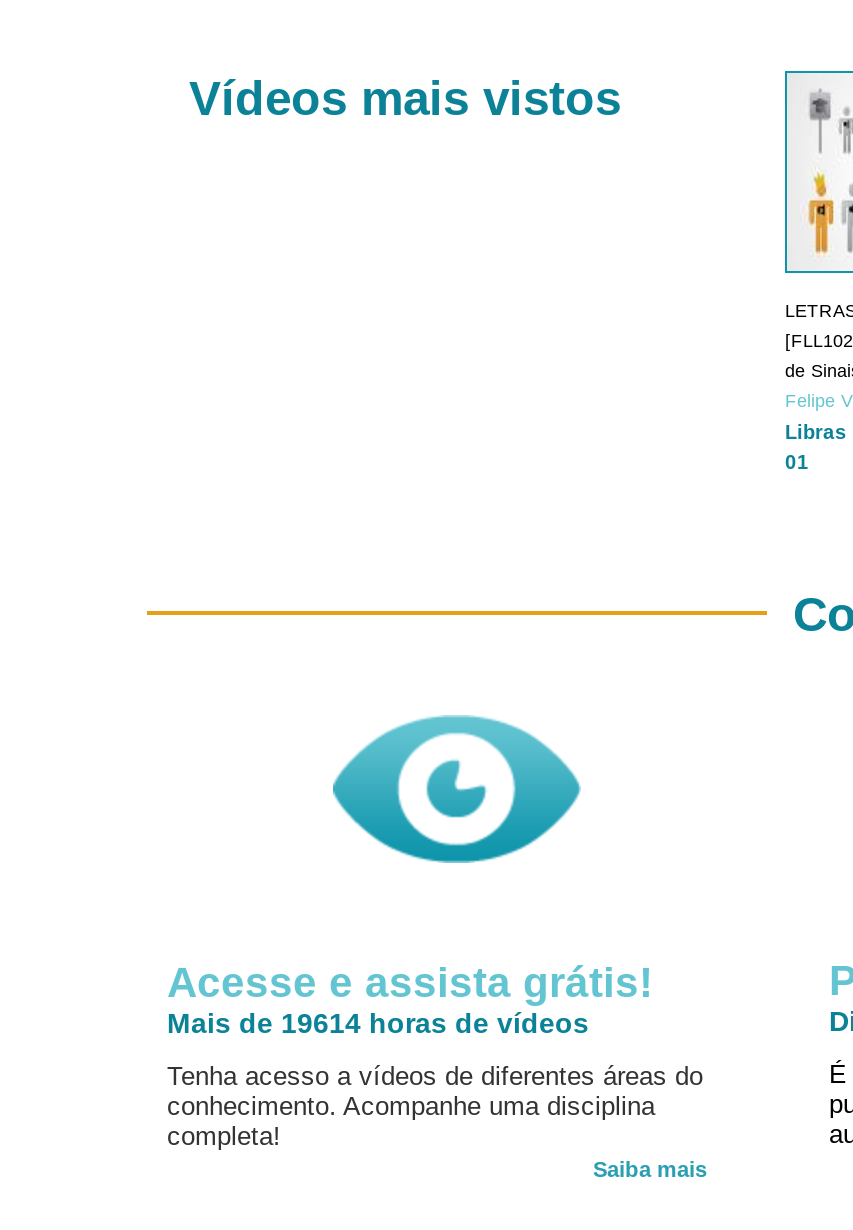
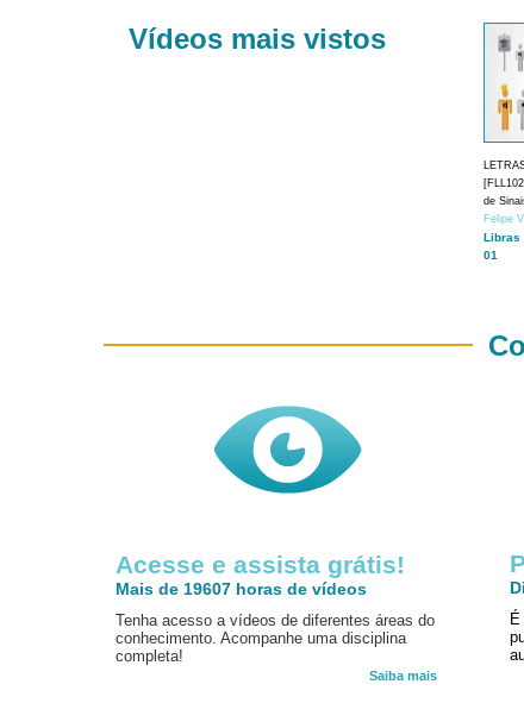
- Mais de 19614 horas de vídeos
+ Mais de 19607 horas de vídeos
